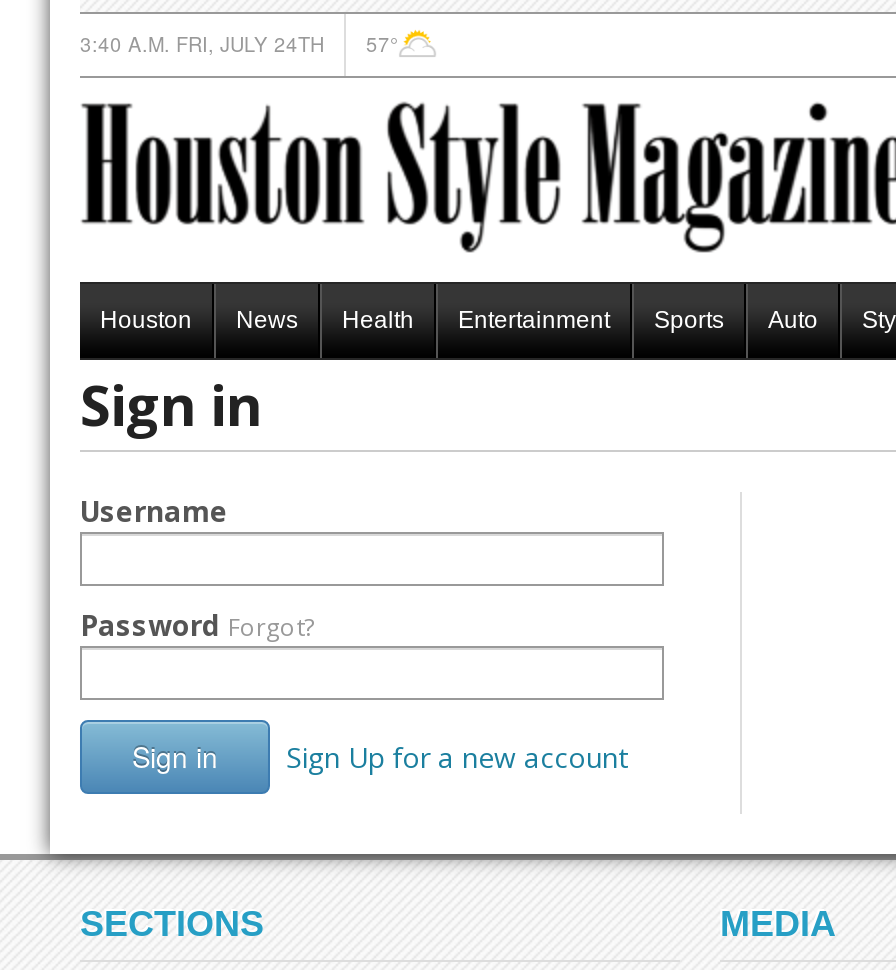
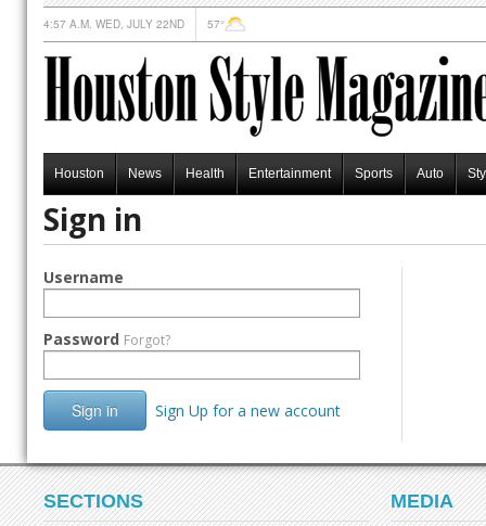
- 3:40 A.M. FRI, JULY 24TH 57°
+ 4:57 A.M. WED, JULY 22ND 57°
